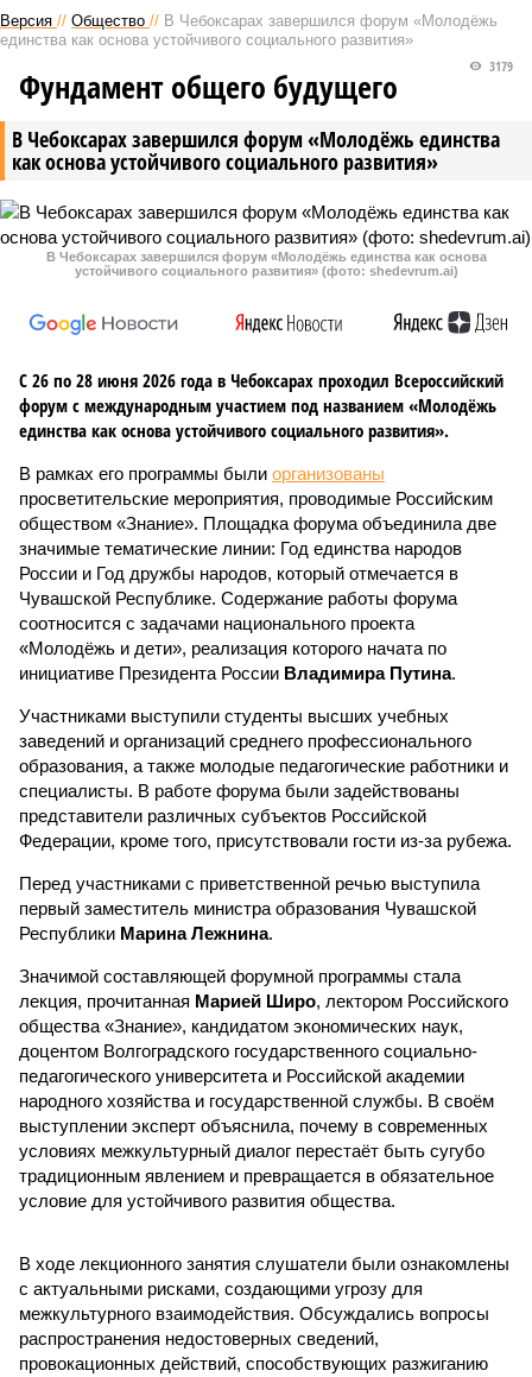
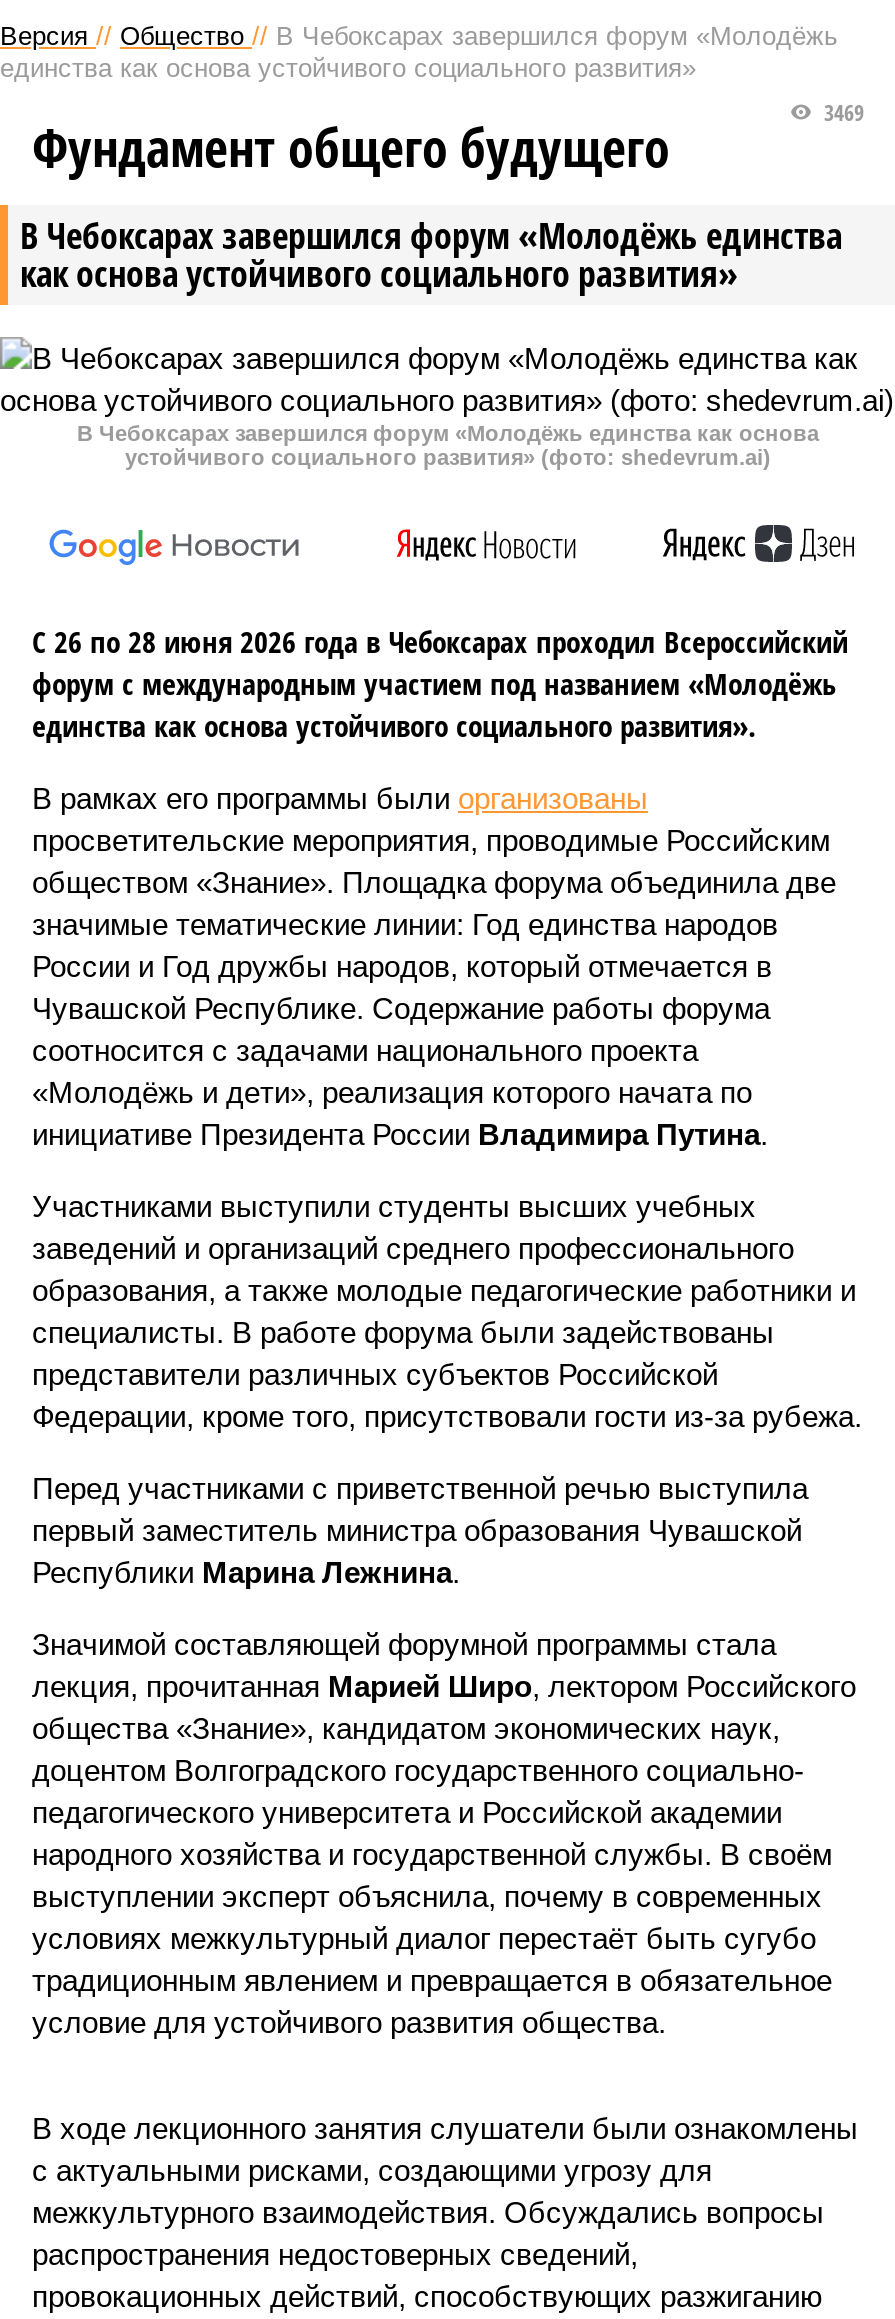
- 3179
+ 3469
